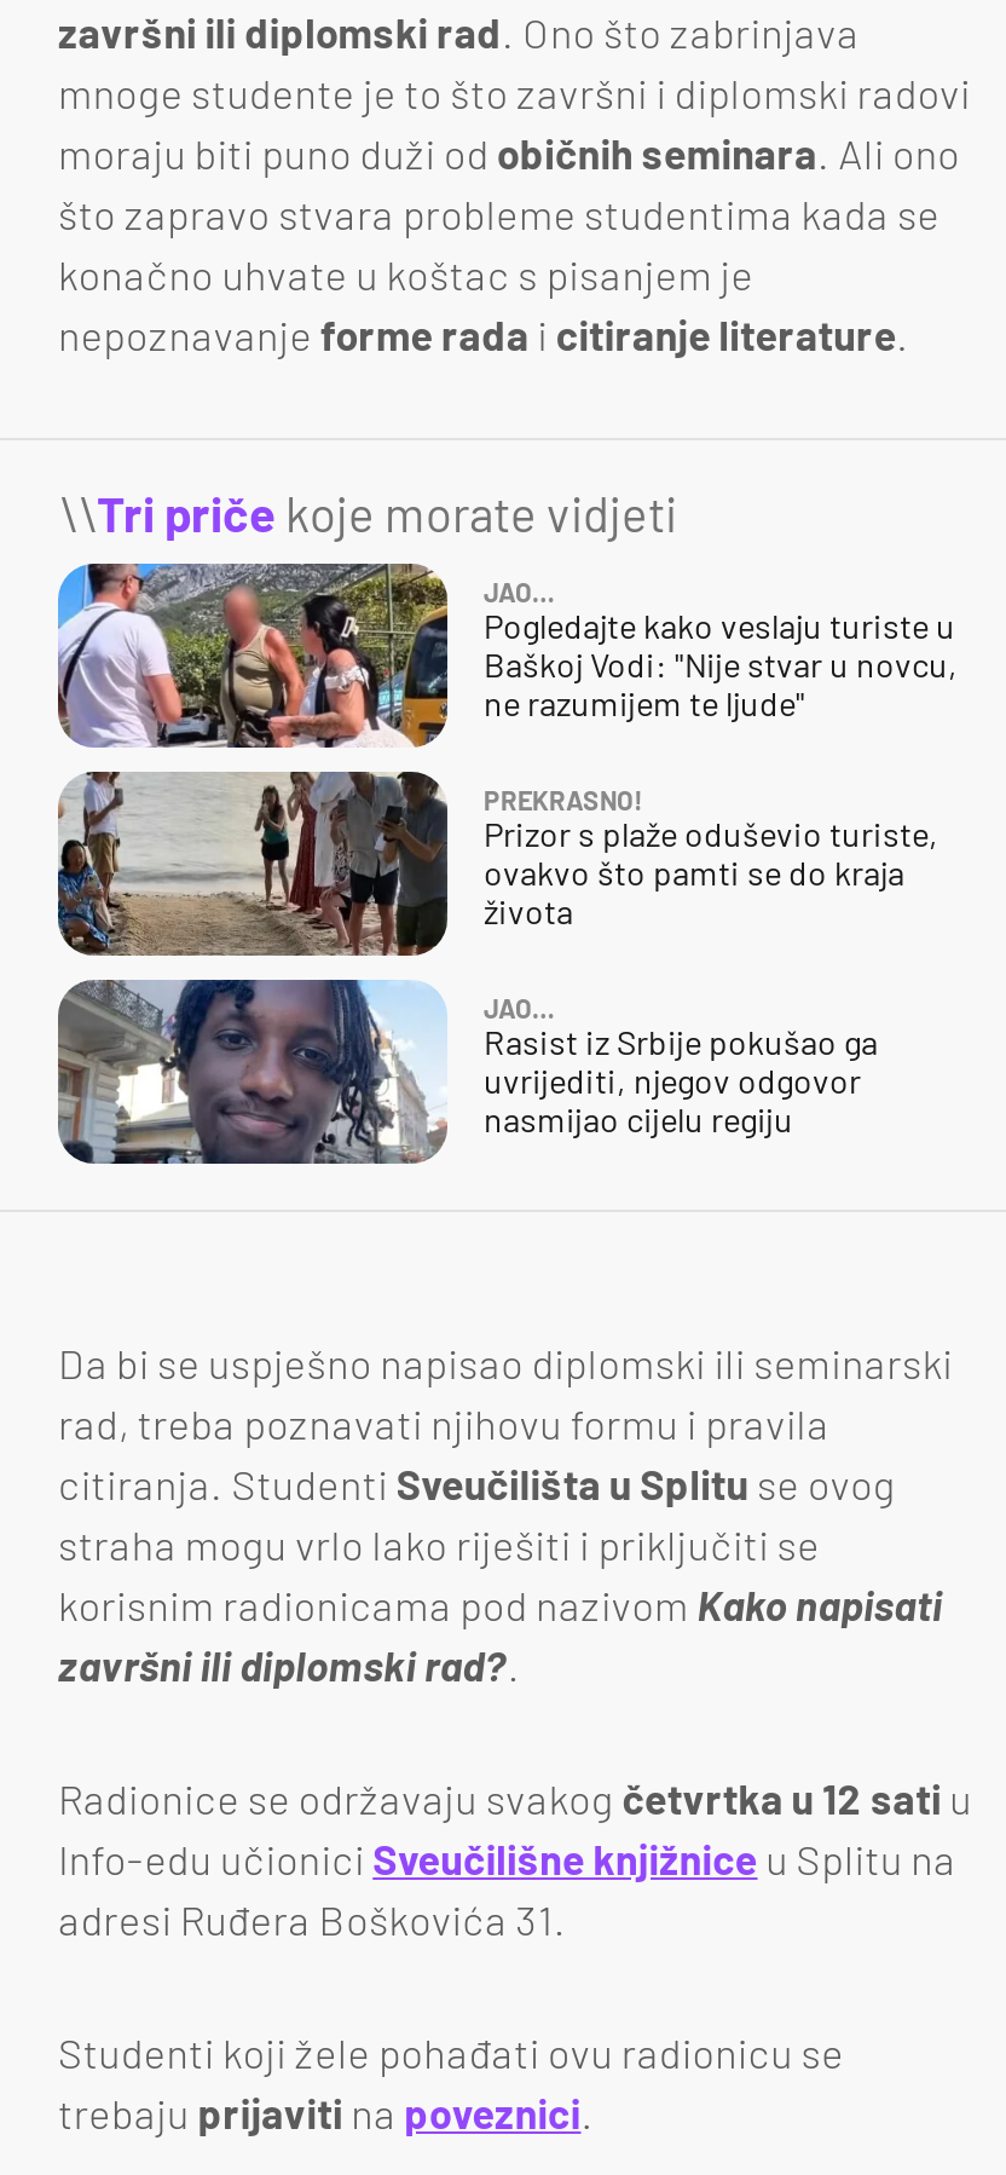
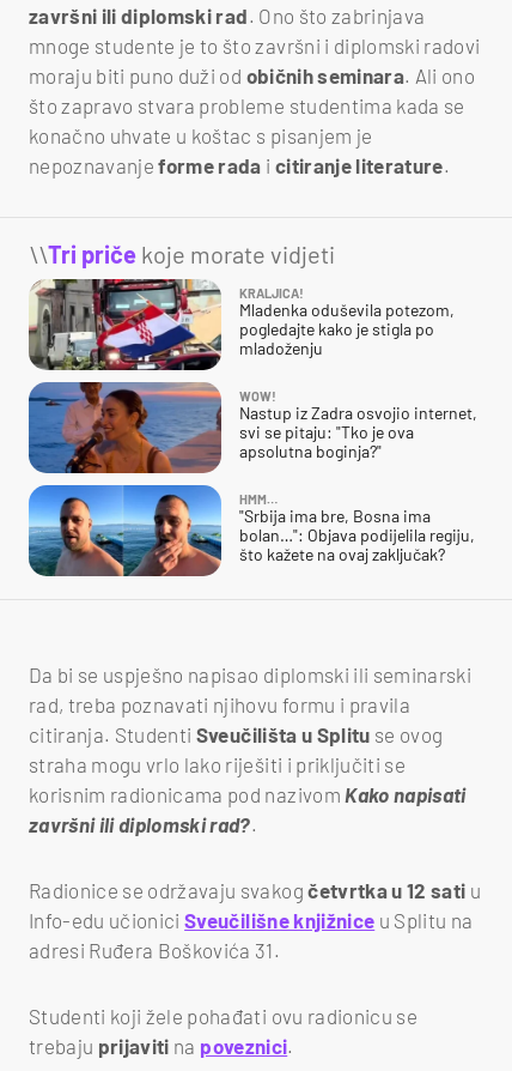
- [image]
- JAO…
- Pogledajte kako veslaju turiste u
- Baškoj Vodi: "Nije stvar u novcu,
- ne razumijem te ljude"
+ [image]
+ KRALJICA!
+ Mladenka oduševila potezom,
+ pogledajte kako je stigla po
+ mladoženju

- [image]
- PREKRASNO!
- Prizor s plaže oduševio turiste,
- ovakvo što pamti se do kraja
- života
+ [image]
+ WOW!
+ Nastup iz Zadra osvojio internet,
+ svi se pitaju: "Tko je ova
+ apsolutna boginja?"

- [image]
- JAO…
- Rasist iz Srbije pokušao ga
- uvrijediti, njegov odgovor
- nasmijao cijelu regiju
+ [image]
+ HMM…
+ "Srbija ima bre, Bosna ima
+ bolan…": Objava podijelila regiju,
+ što kažete na ovaj zaključak?
